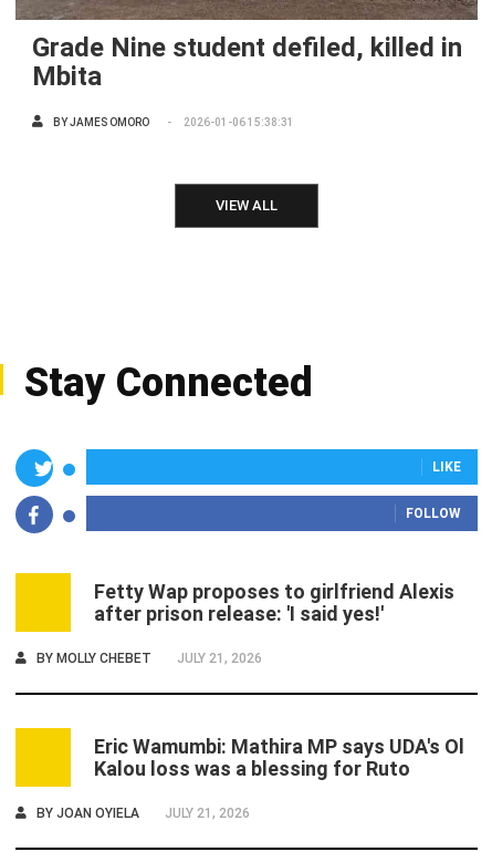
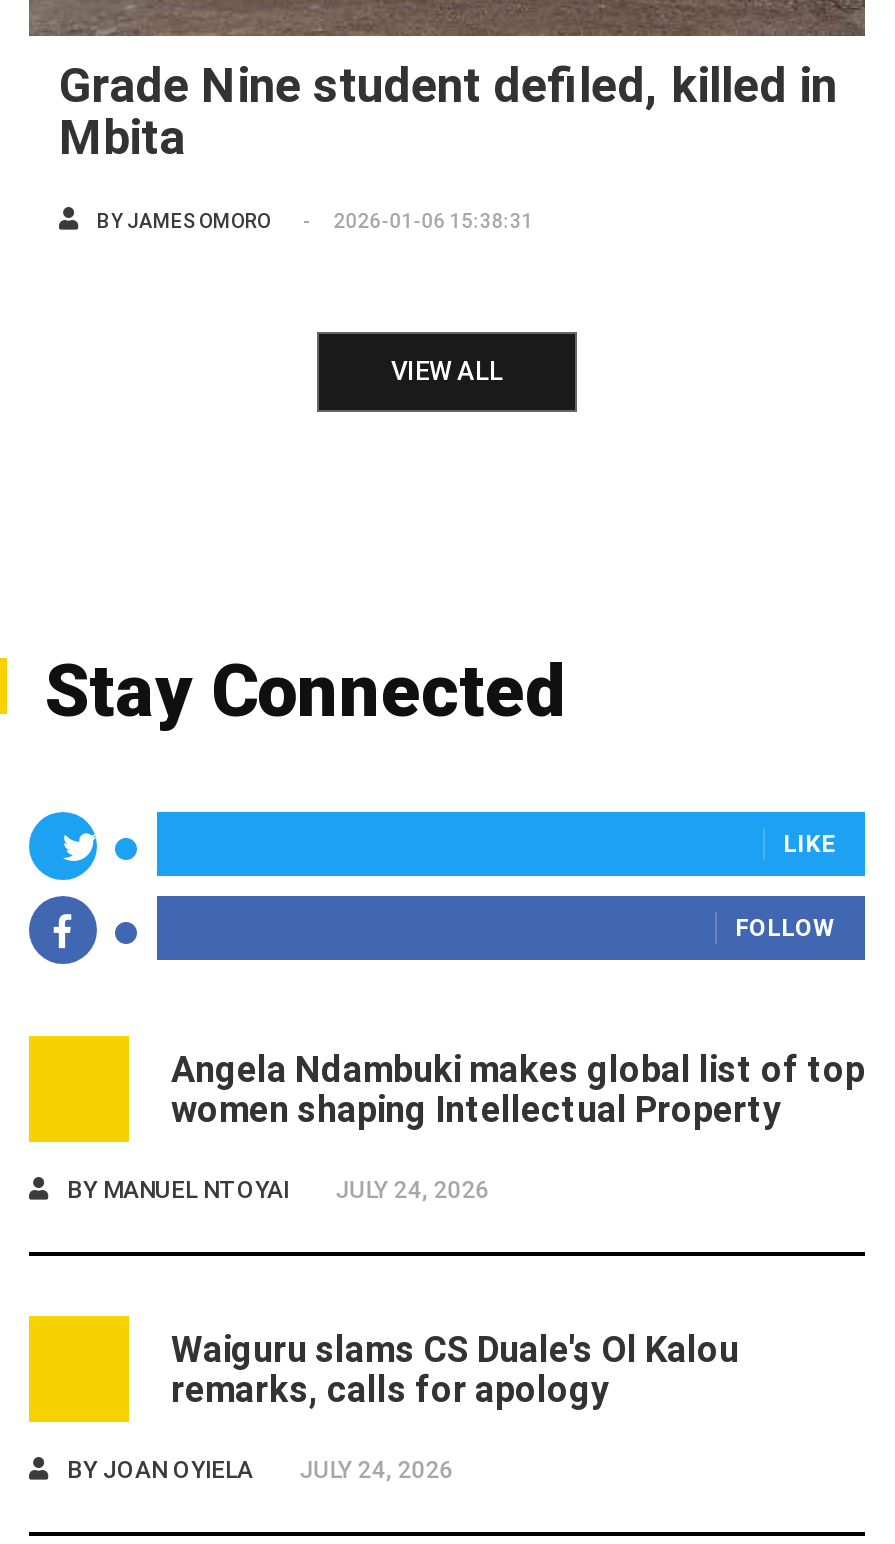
- Fetty Wap proposes to girlfriend Alexis
- after prison release: 'I said yes!'
+ Angela Ndambuki makes global list of top
+ women shaping Intellectual Property

- BY MOLLY CHEBET
- JULY 21, 2026
+ BY MANUEL NTOYAI
+ JULY 24, 2026

- Eric Wamumbi: Mathira MP says UDA's Ol
- Kalou loss was a blessing for Ruto
+ Waiguru slams CS Duale's Ol Kalou
+ remarks, calls for apology

- BY JOAN OYIELA JULY 21, 2026
+ BY JOAN OYIELA JULY 24, 2026
